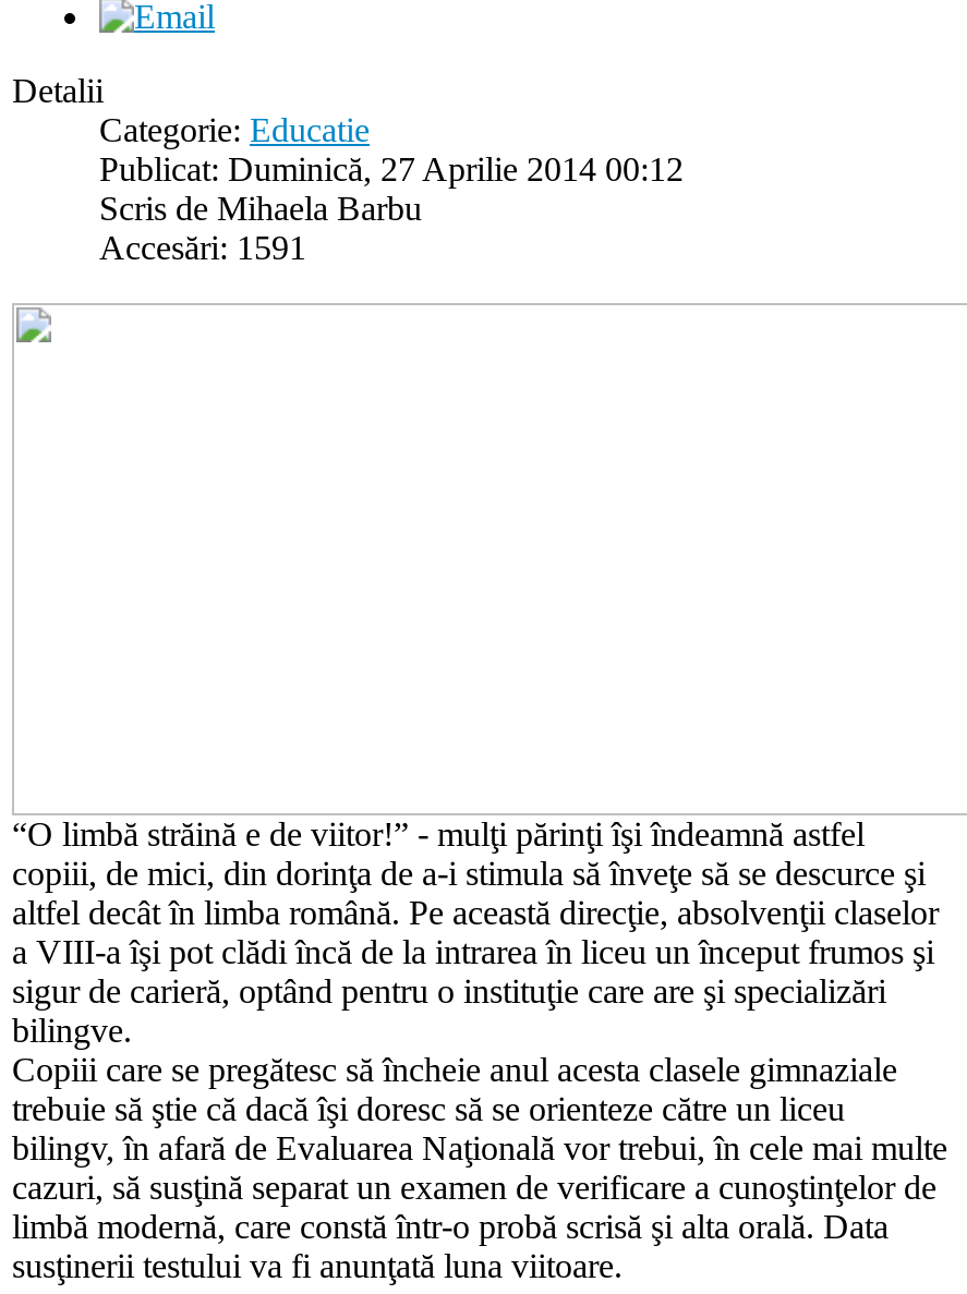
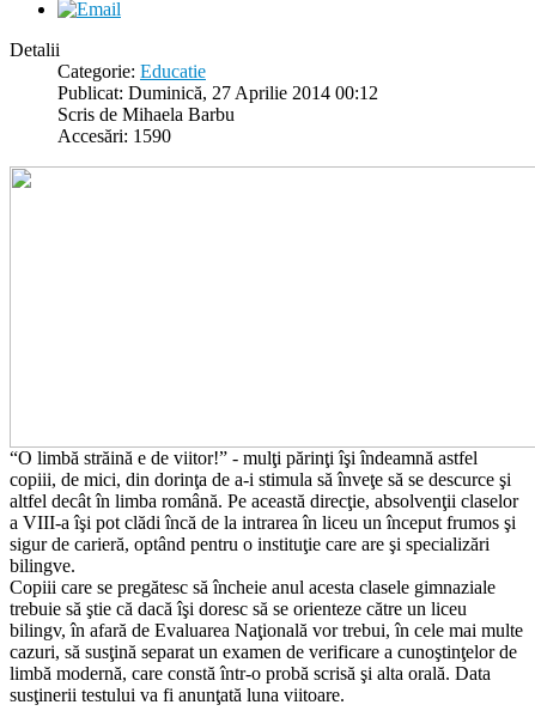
- Accesări: 1591
+ Accesări: 1590
